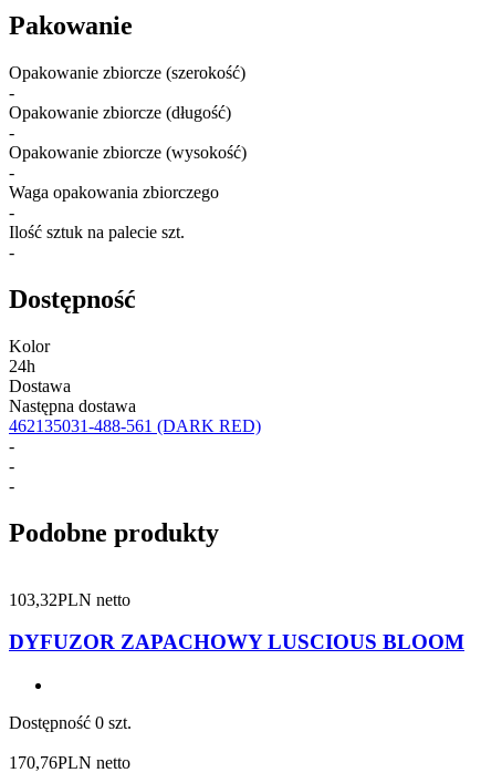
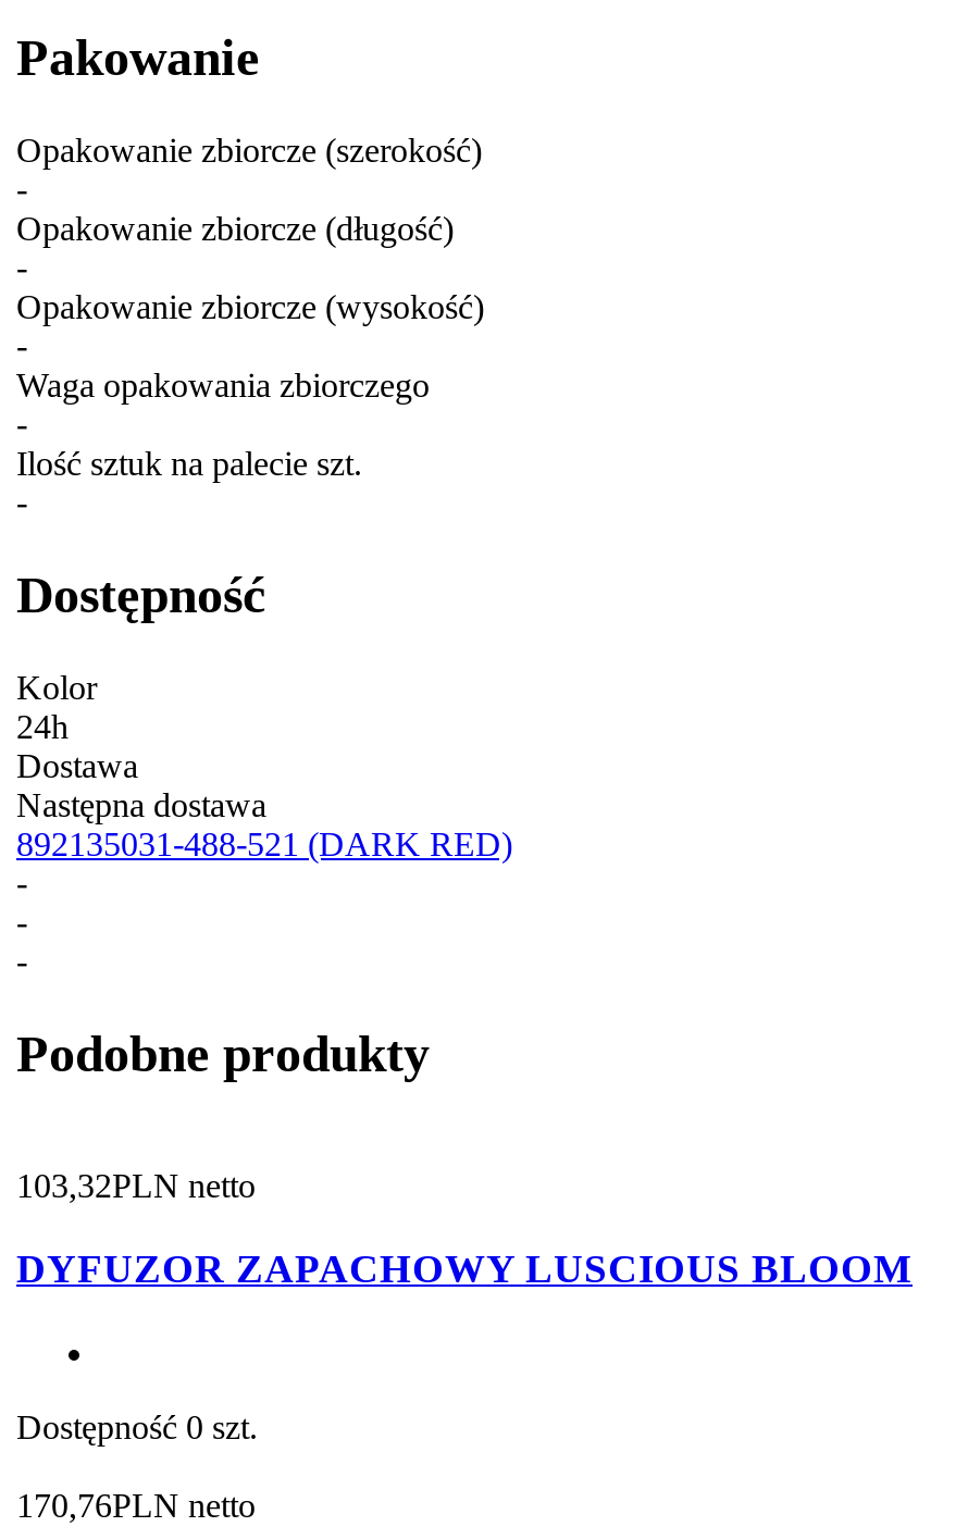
- 462135031-488-561 (DARK RED)
+ 892135031-488-521 (DARK RED)
